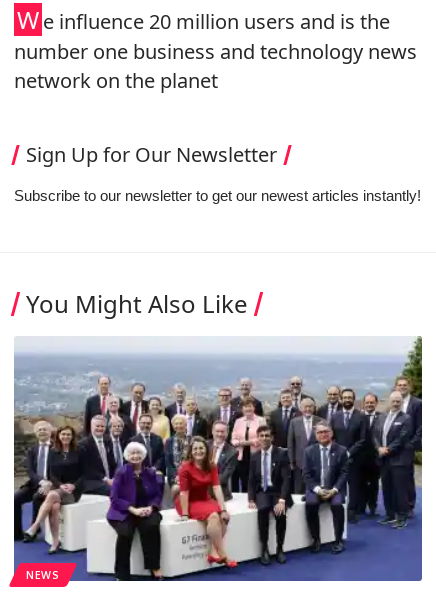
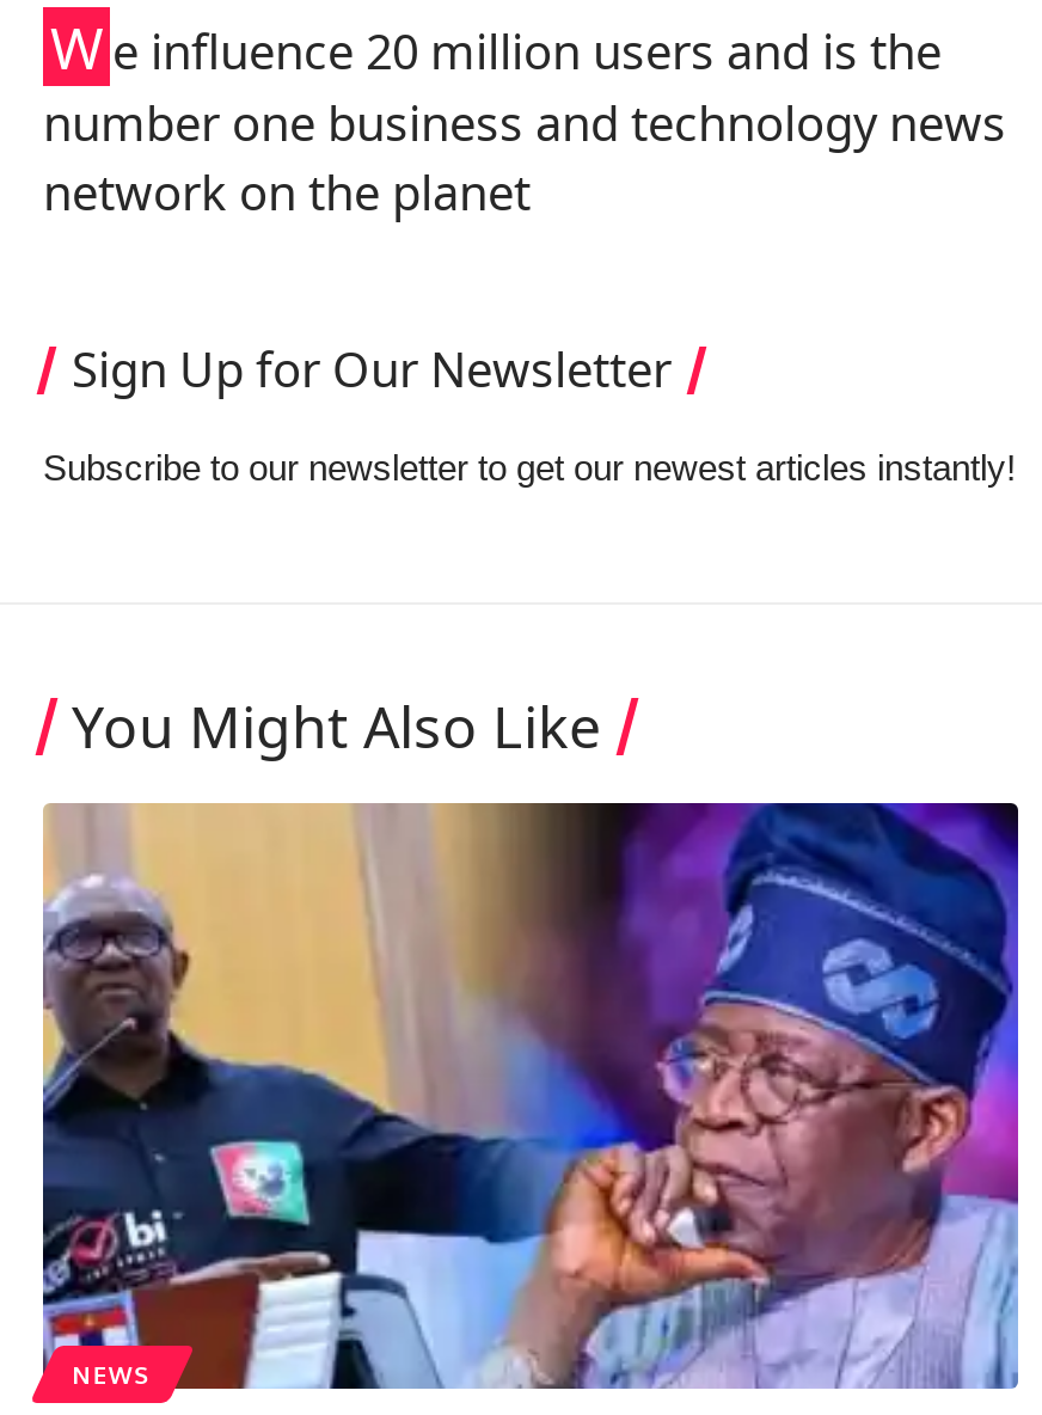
- [image]
+ [image]
